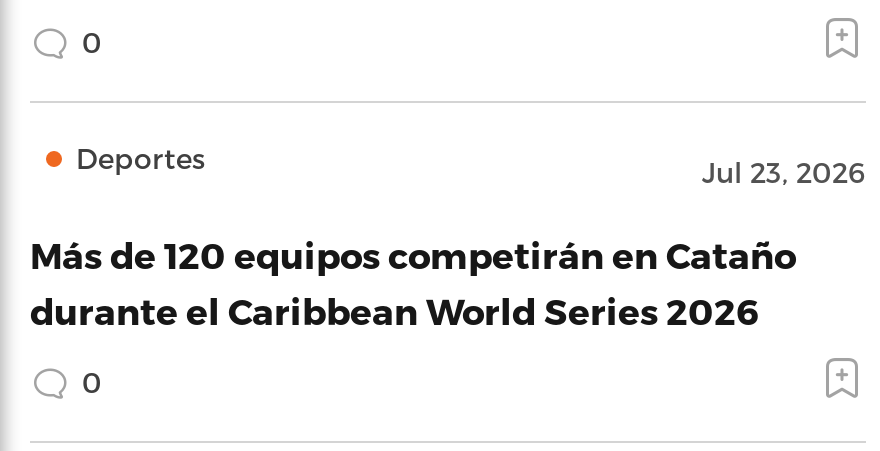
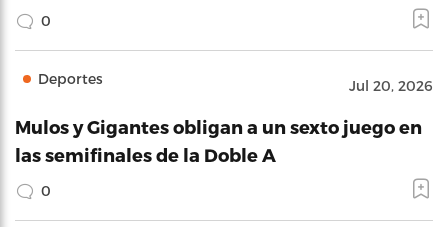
- Jul 23, 2026
+ Jul 20, 2026

- Más de 120 equipos competirán en Cataño
- durante el Caribbean World Series 2026
+ Mulos y Gigantes obligan a un sexto juego en
+ las semifinales de la Doble A
